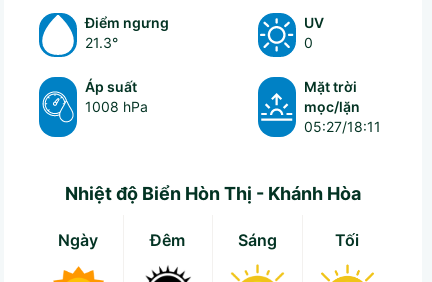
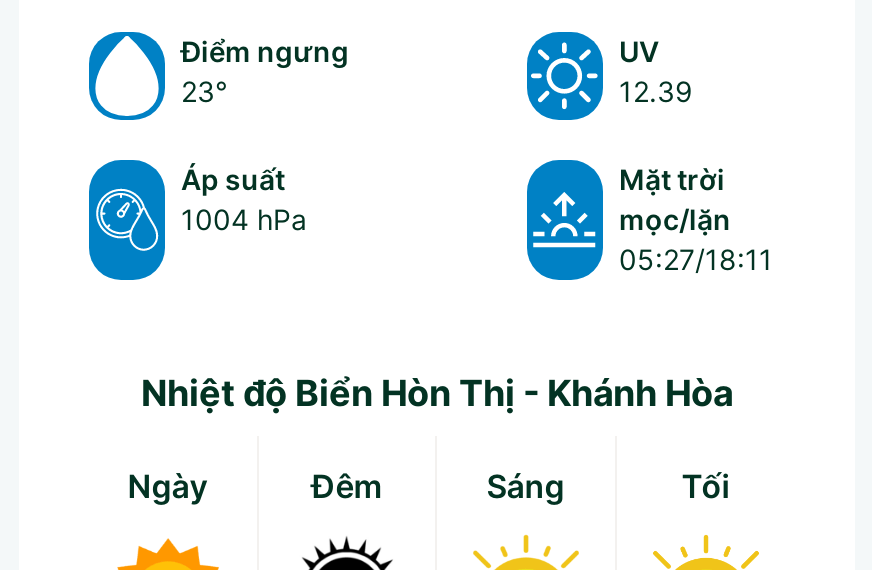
- 21.3°
+ 23°

- 0
+ 12.39

- 1008 hPa
+ 1004 hPa
